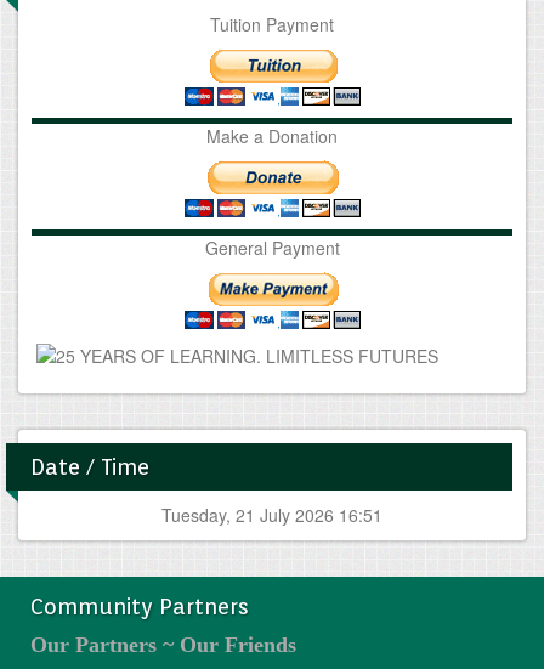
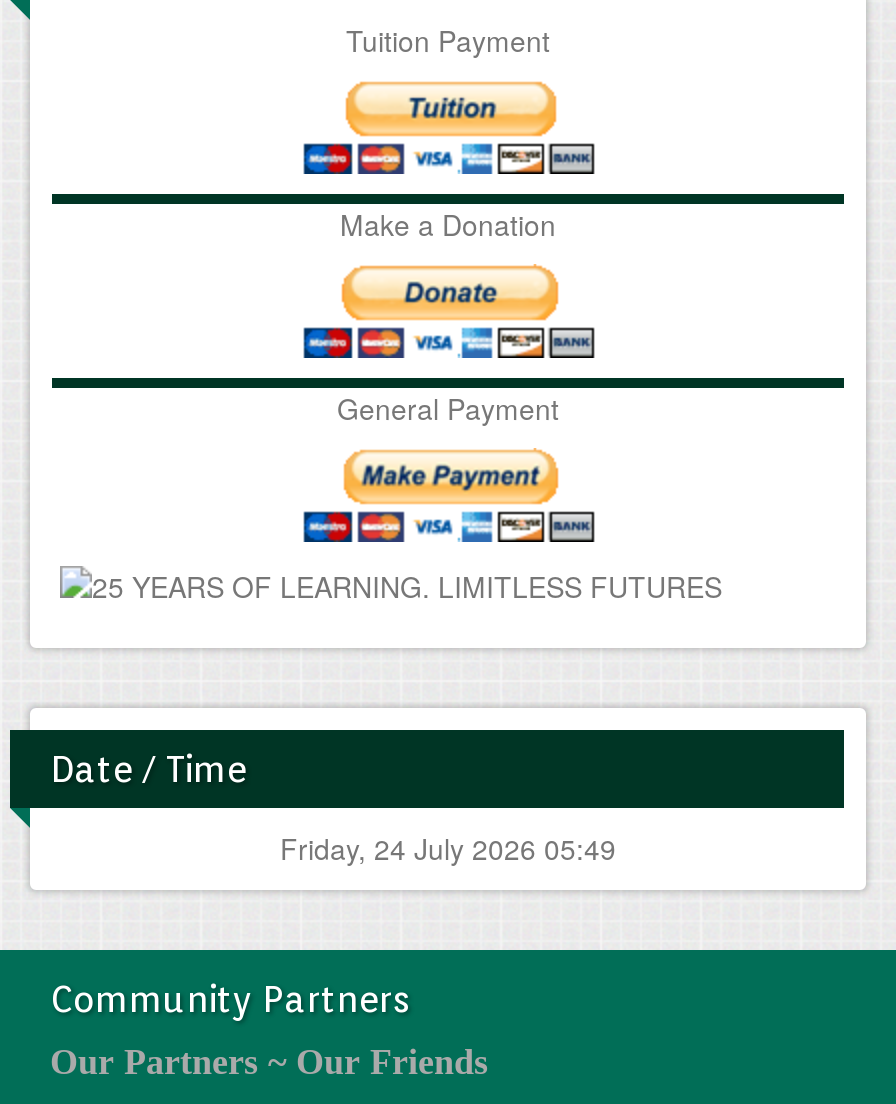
- Tuesday, 21 July 2026 16:51
+ Friday, 24 July 2026 05:49
